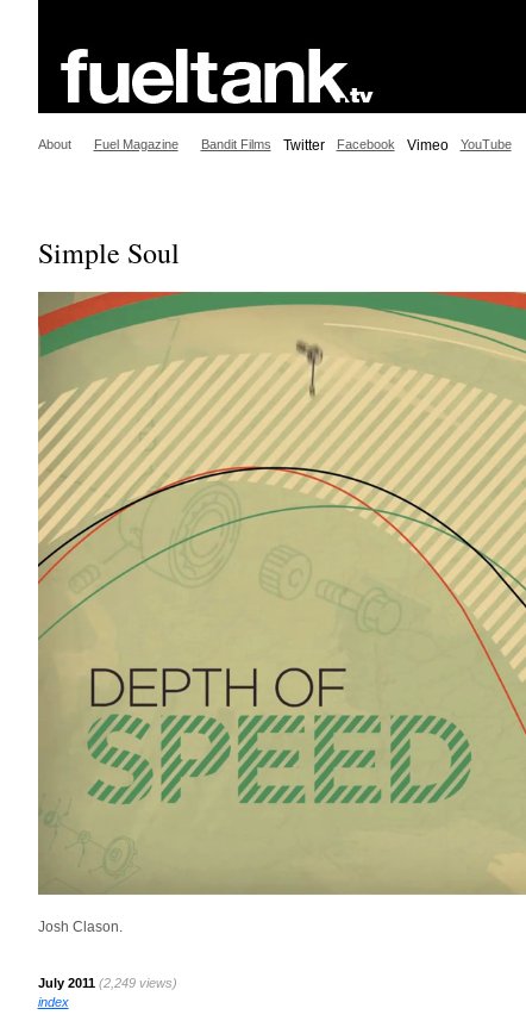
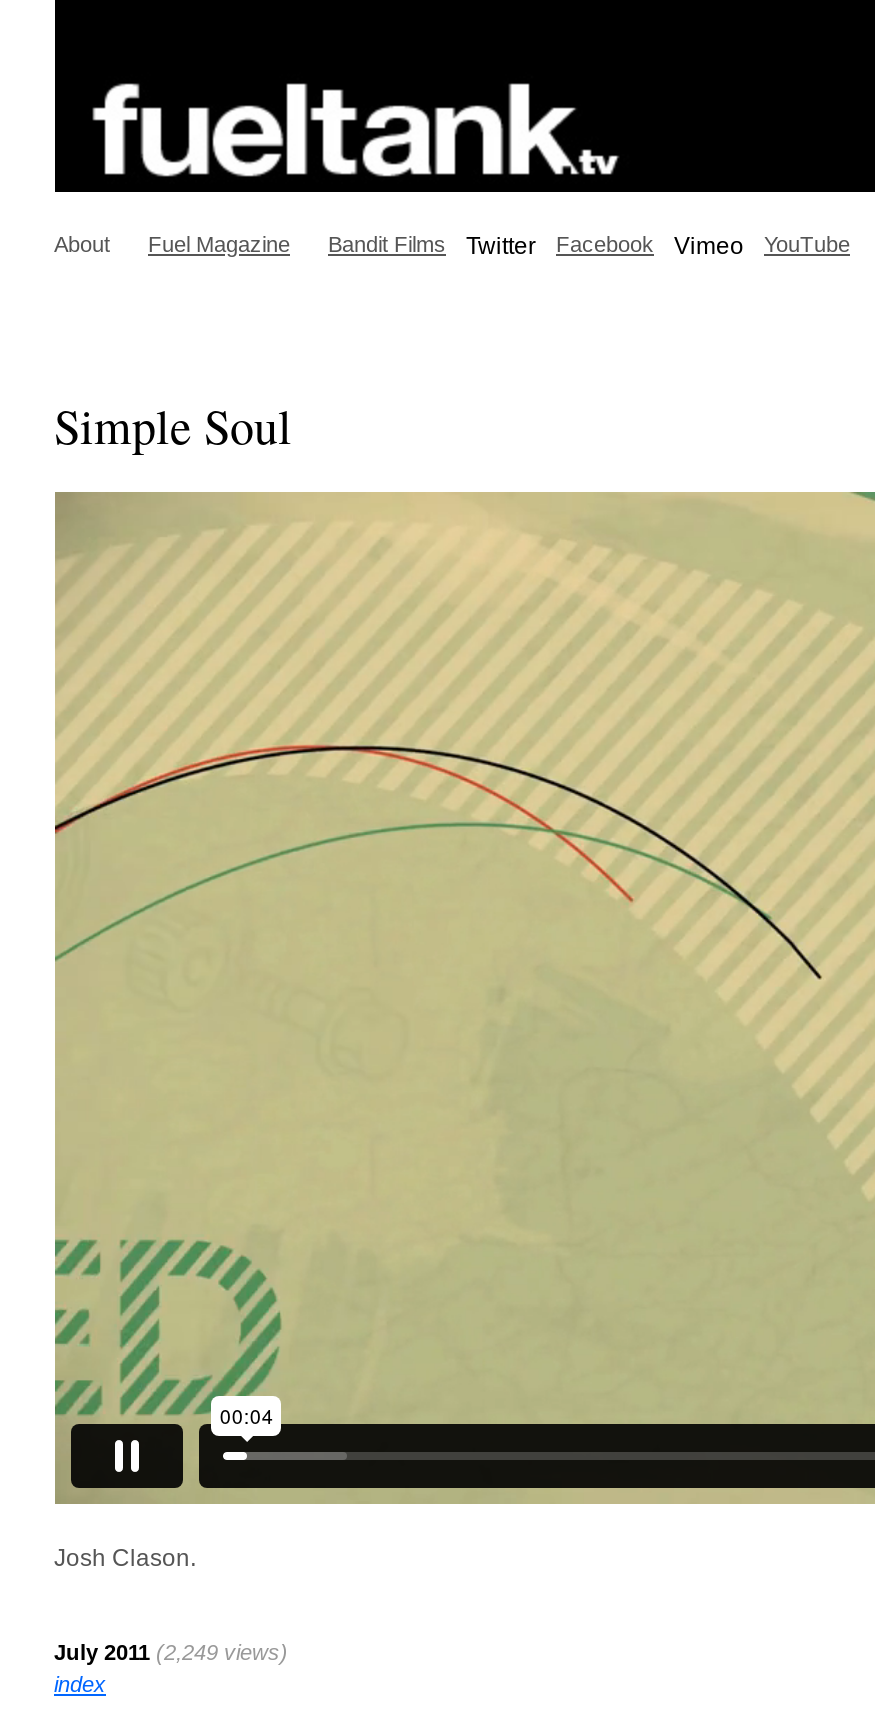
- [image]
+ [image]
